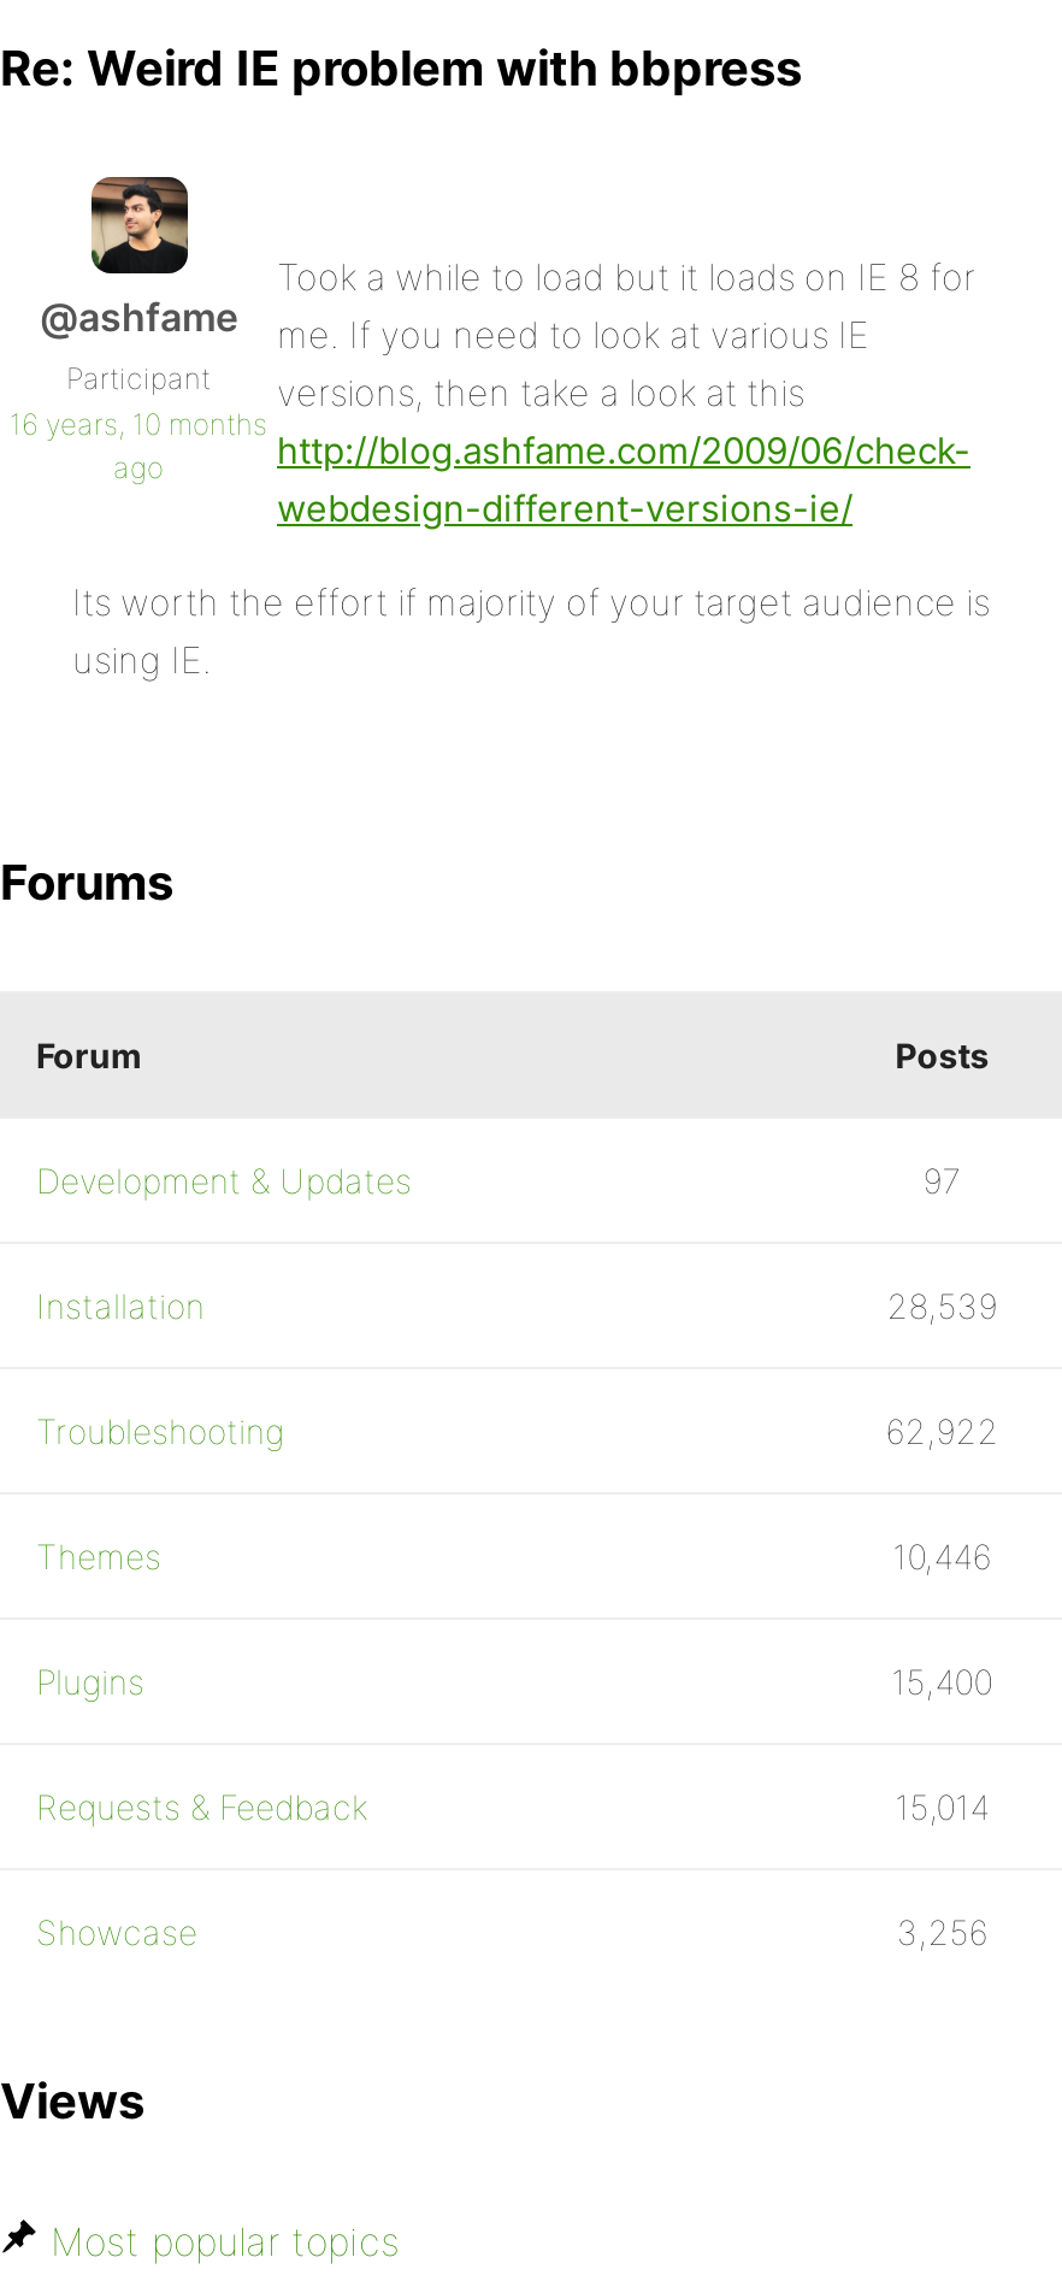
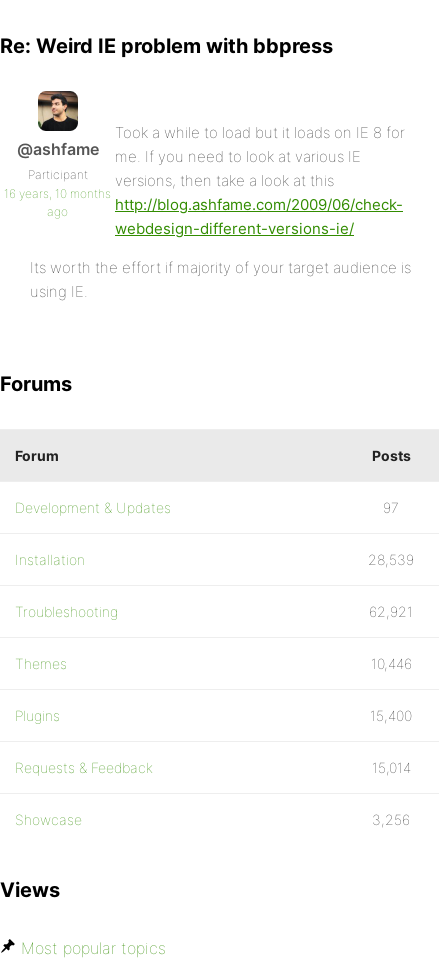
- 62,922
+ 62,921
